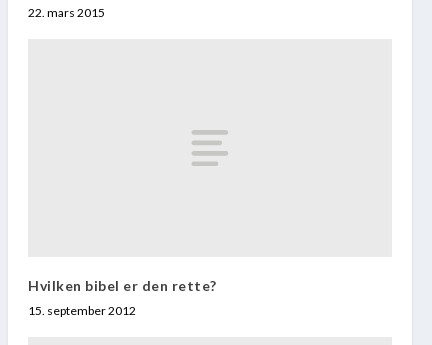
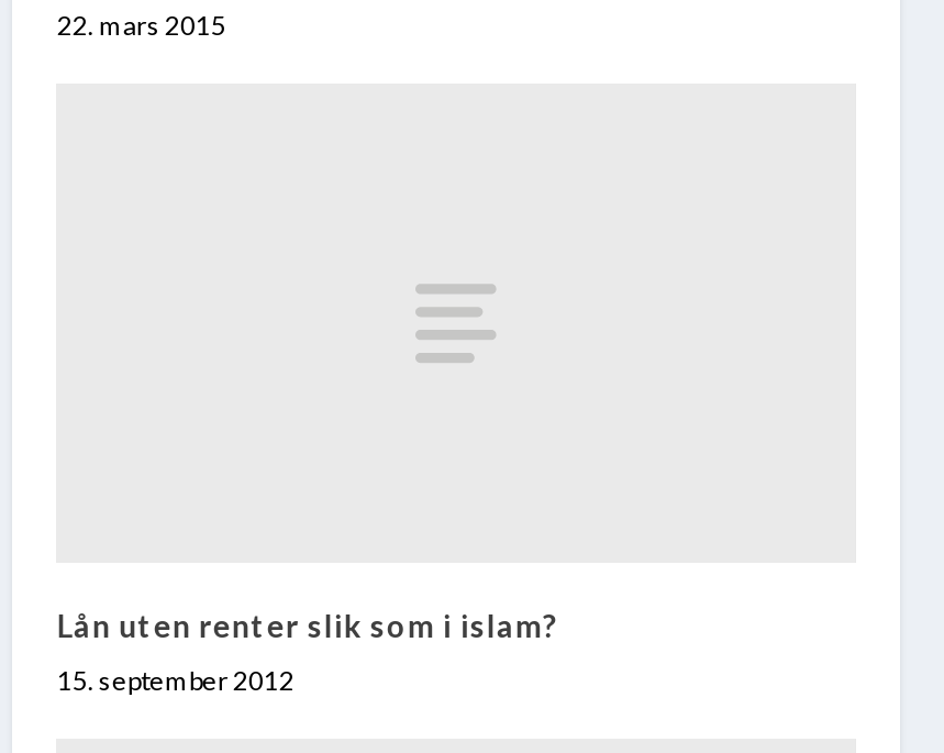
- Hvilken bibel er den rette?
+ Lån uten renter slik som i islam?
